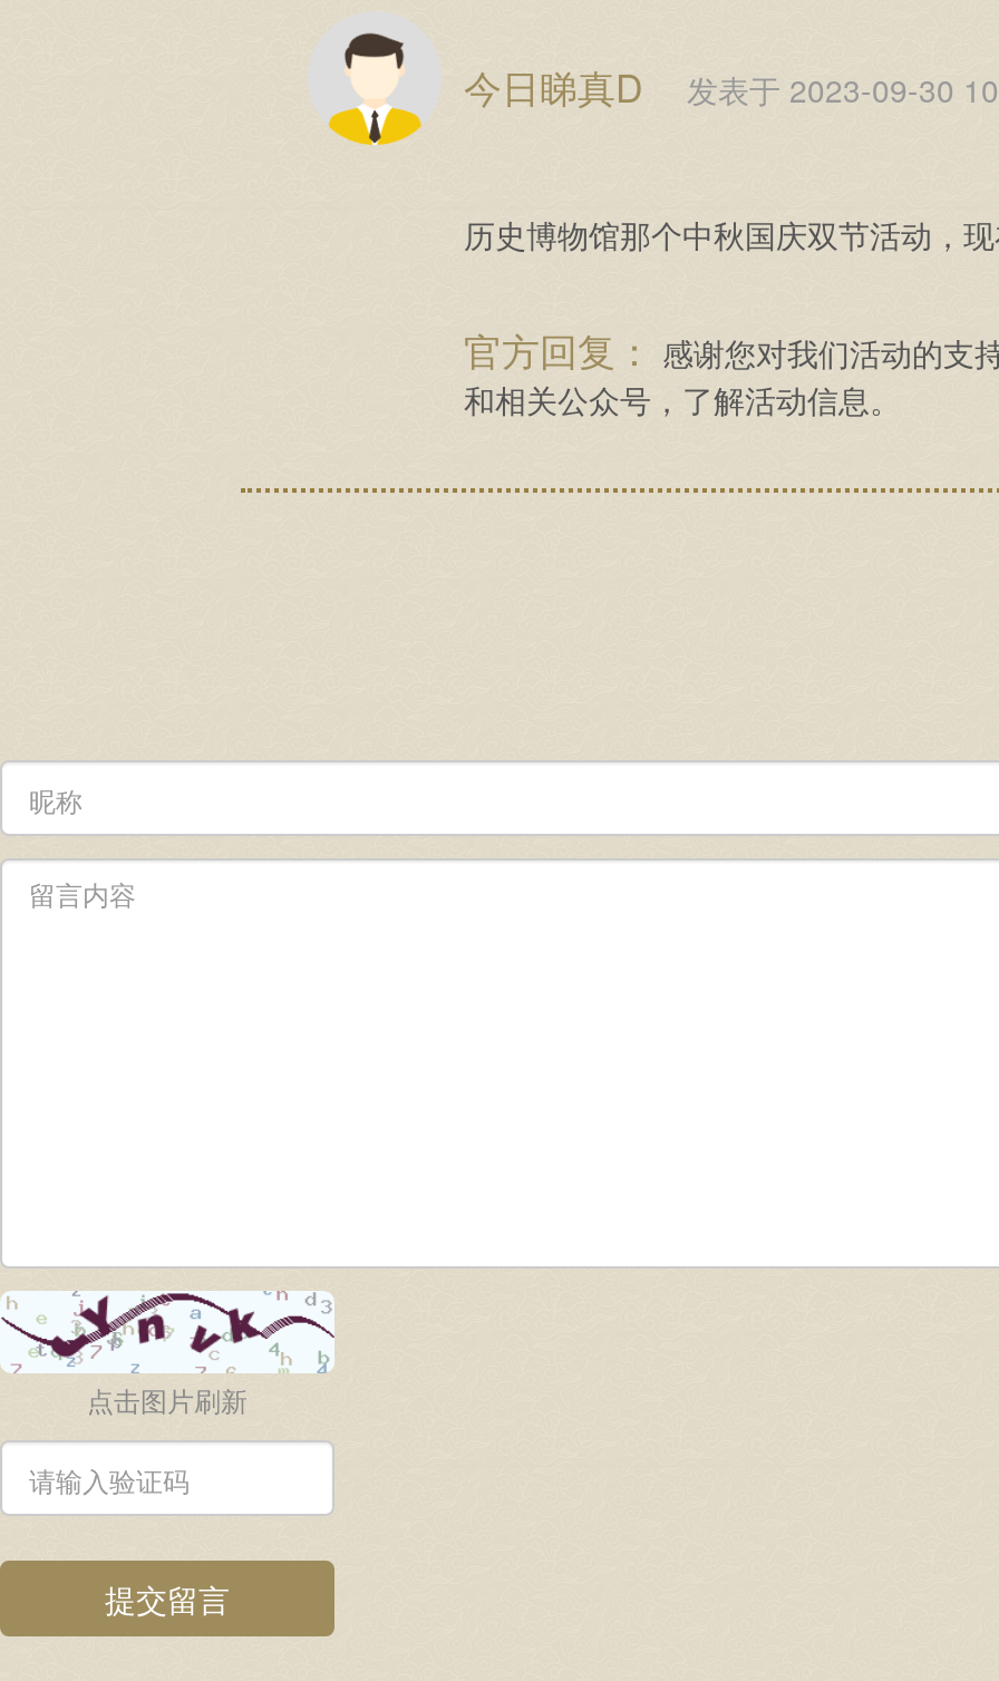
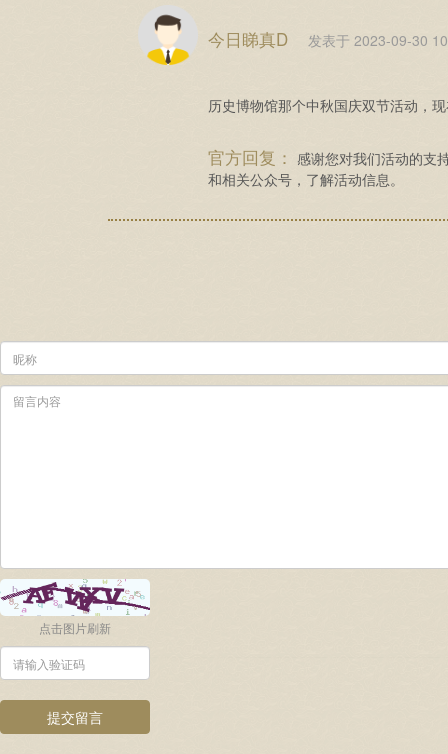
- [image]
+ [image]
